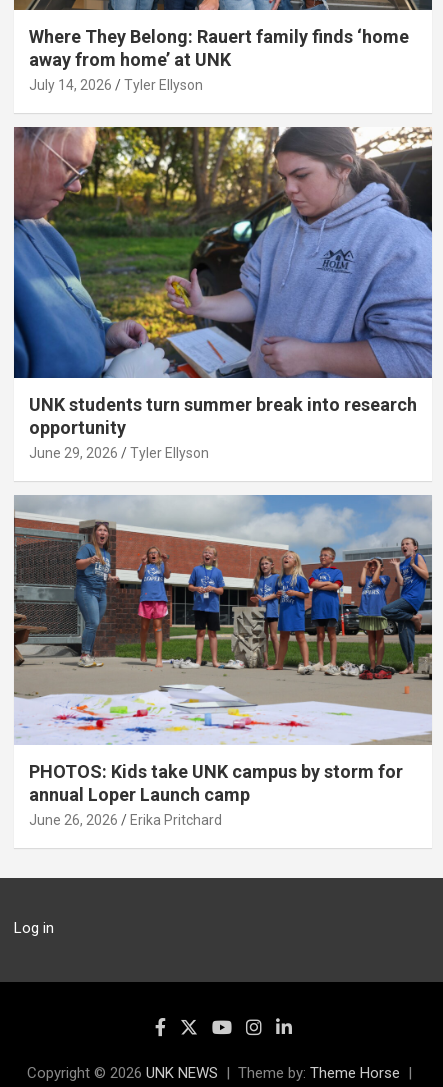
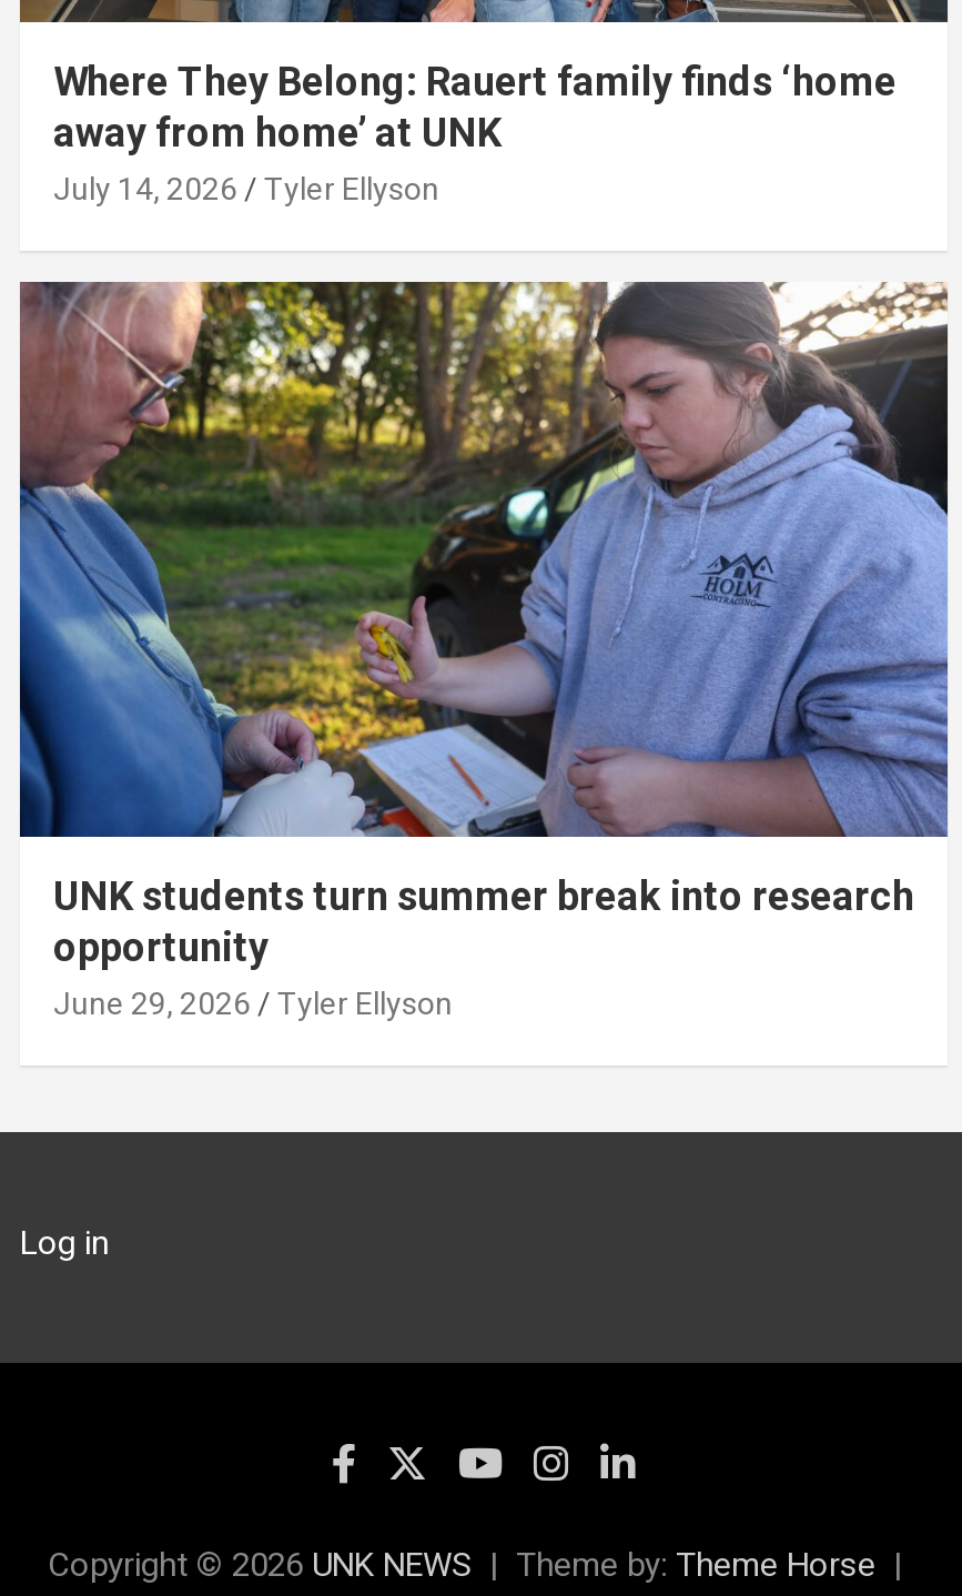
- [image]
- PHOTOS: Kids take UNK campus by storm for
- annual Loper Launch camp
- June 26, 2026
- Erika Pritchard
